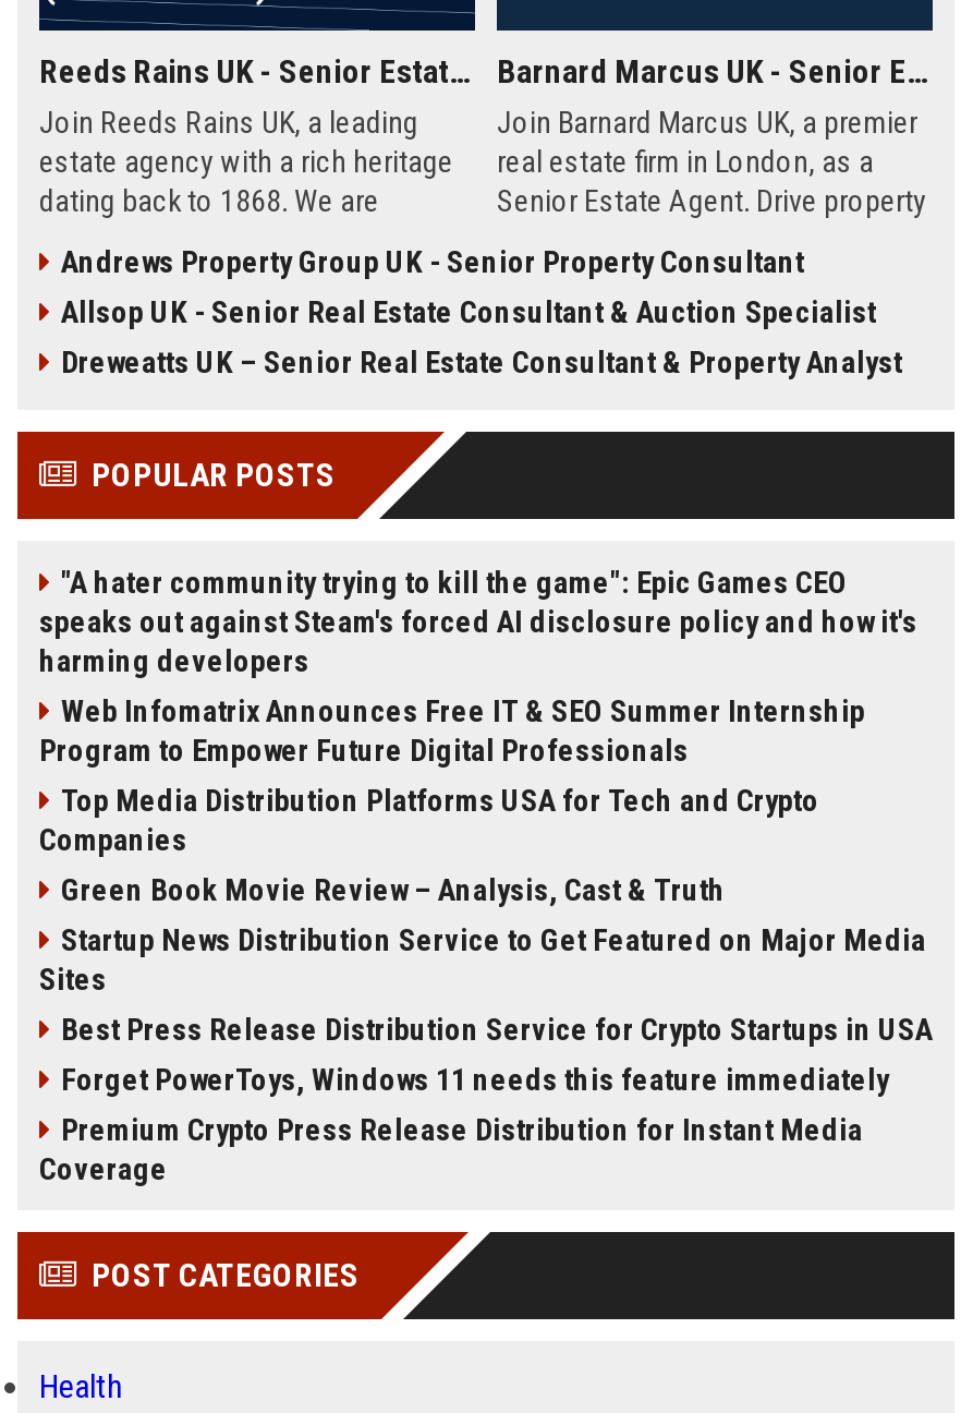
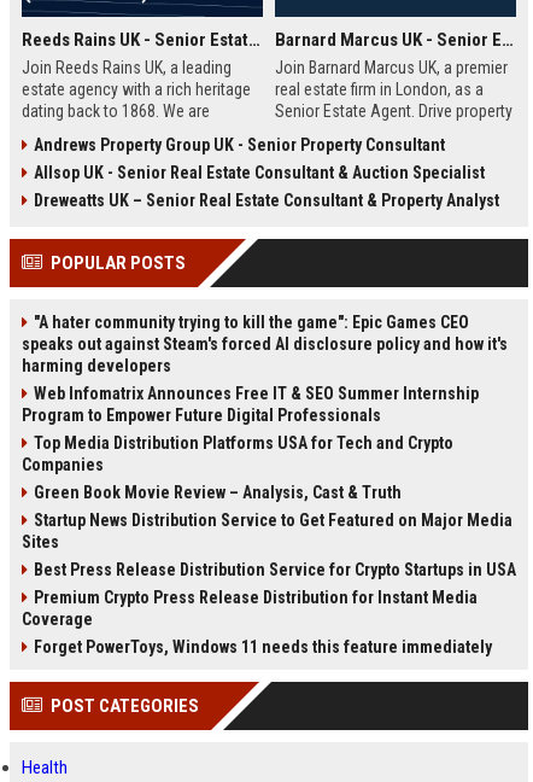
moved down: Forget PowerToys, Windows 11 needs this feature immediately

moved up: Premium Crypto Press Release Distribution for Instant Media | Coverage
